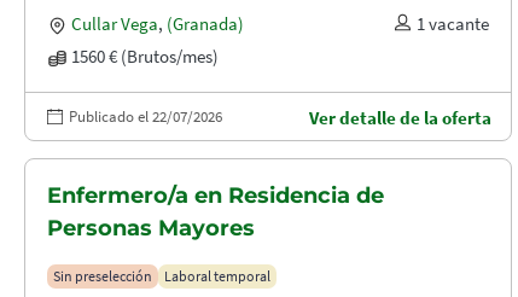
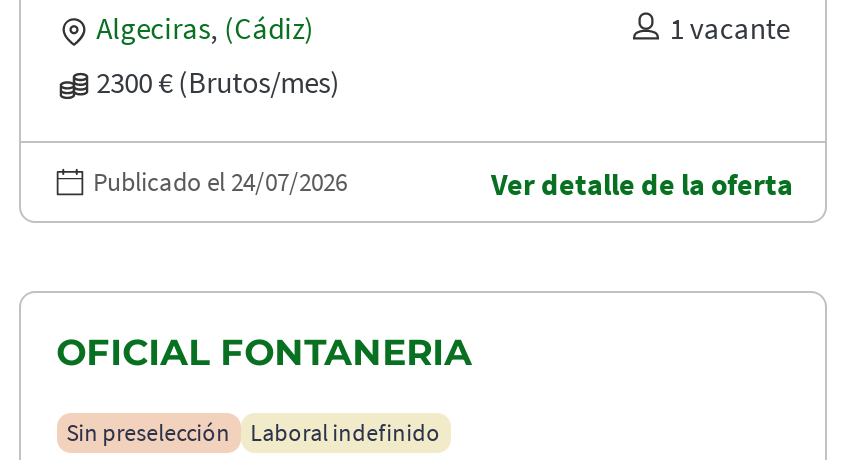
- Cullar Vega, (Granada)
+ Algeciras, (Cádiz)

- 1560 € (Brutos/mes)
+ 2300 € (Brutos/mes)

- Publicado el 22/07/2026
+ Publicado el 24/07/2026

- Enfermero/a en Residencia de
- Personas Mayores
+ OFICIAL FONTANERIA

- Laboral temporal
+ Laboral indefinido
